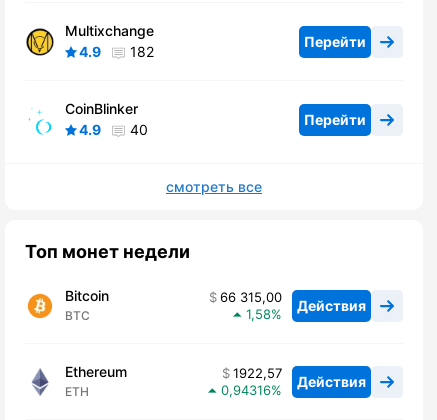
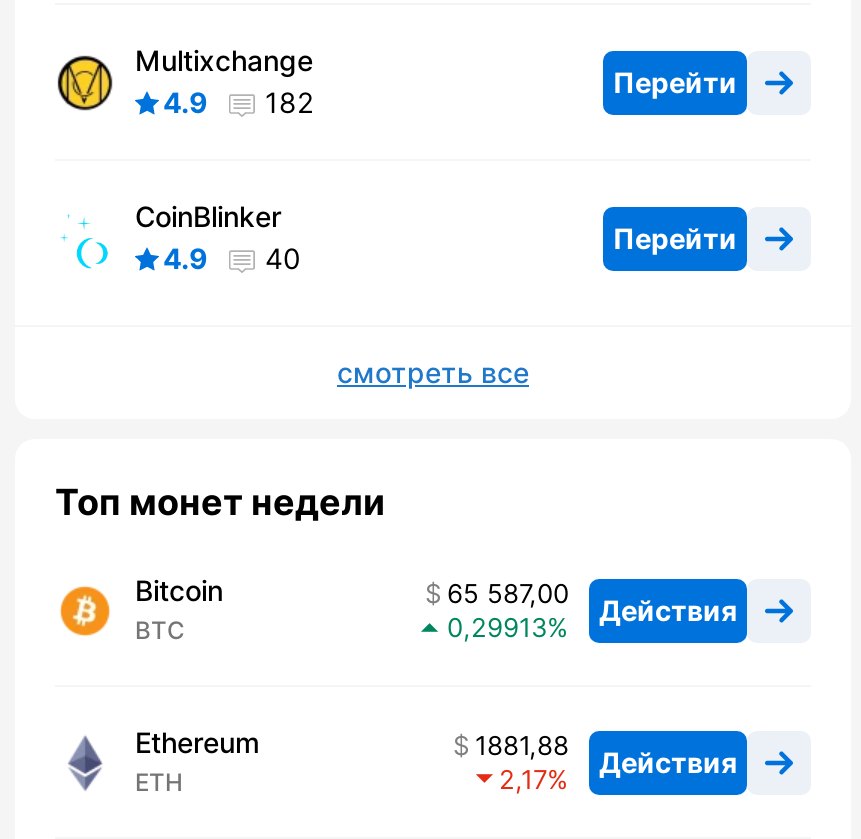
- 66 315,00 Действия
+ 65 587,00 Действия

- 1,58
+ 0,29913

- 1922,57 Действия
+ 1881,88 Действия

- 0,94316
+ 2,17
